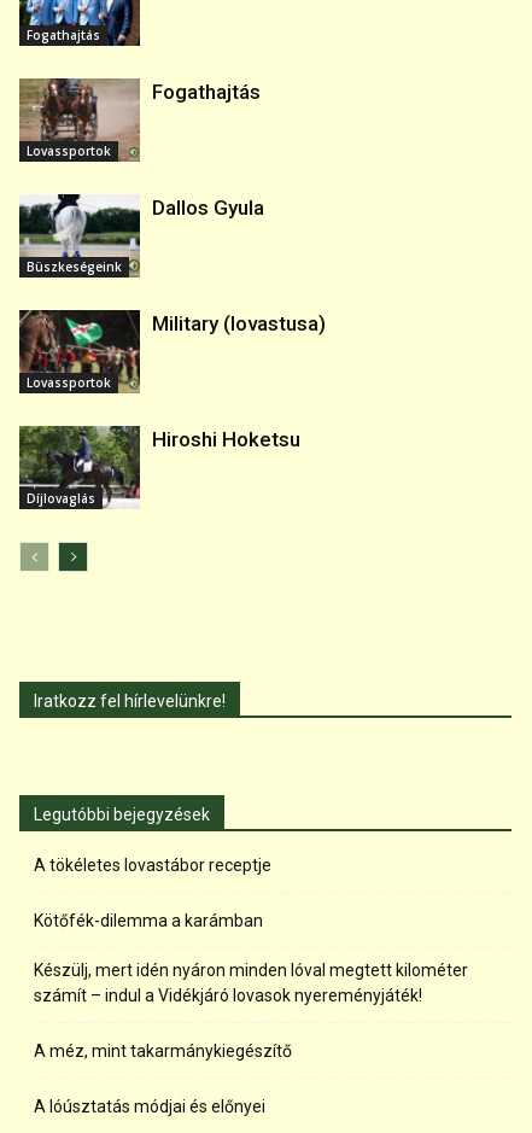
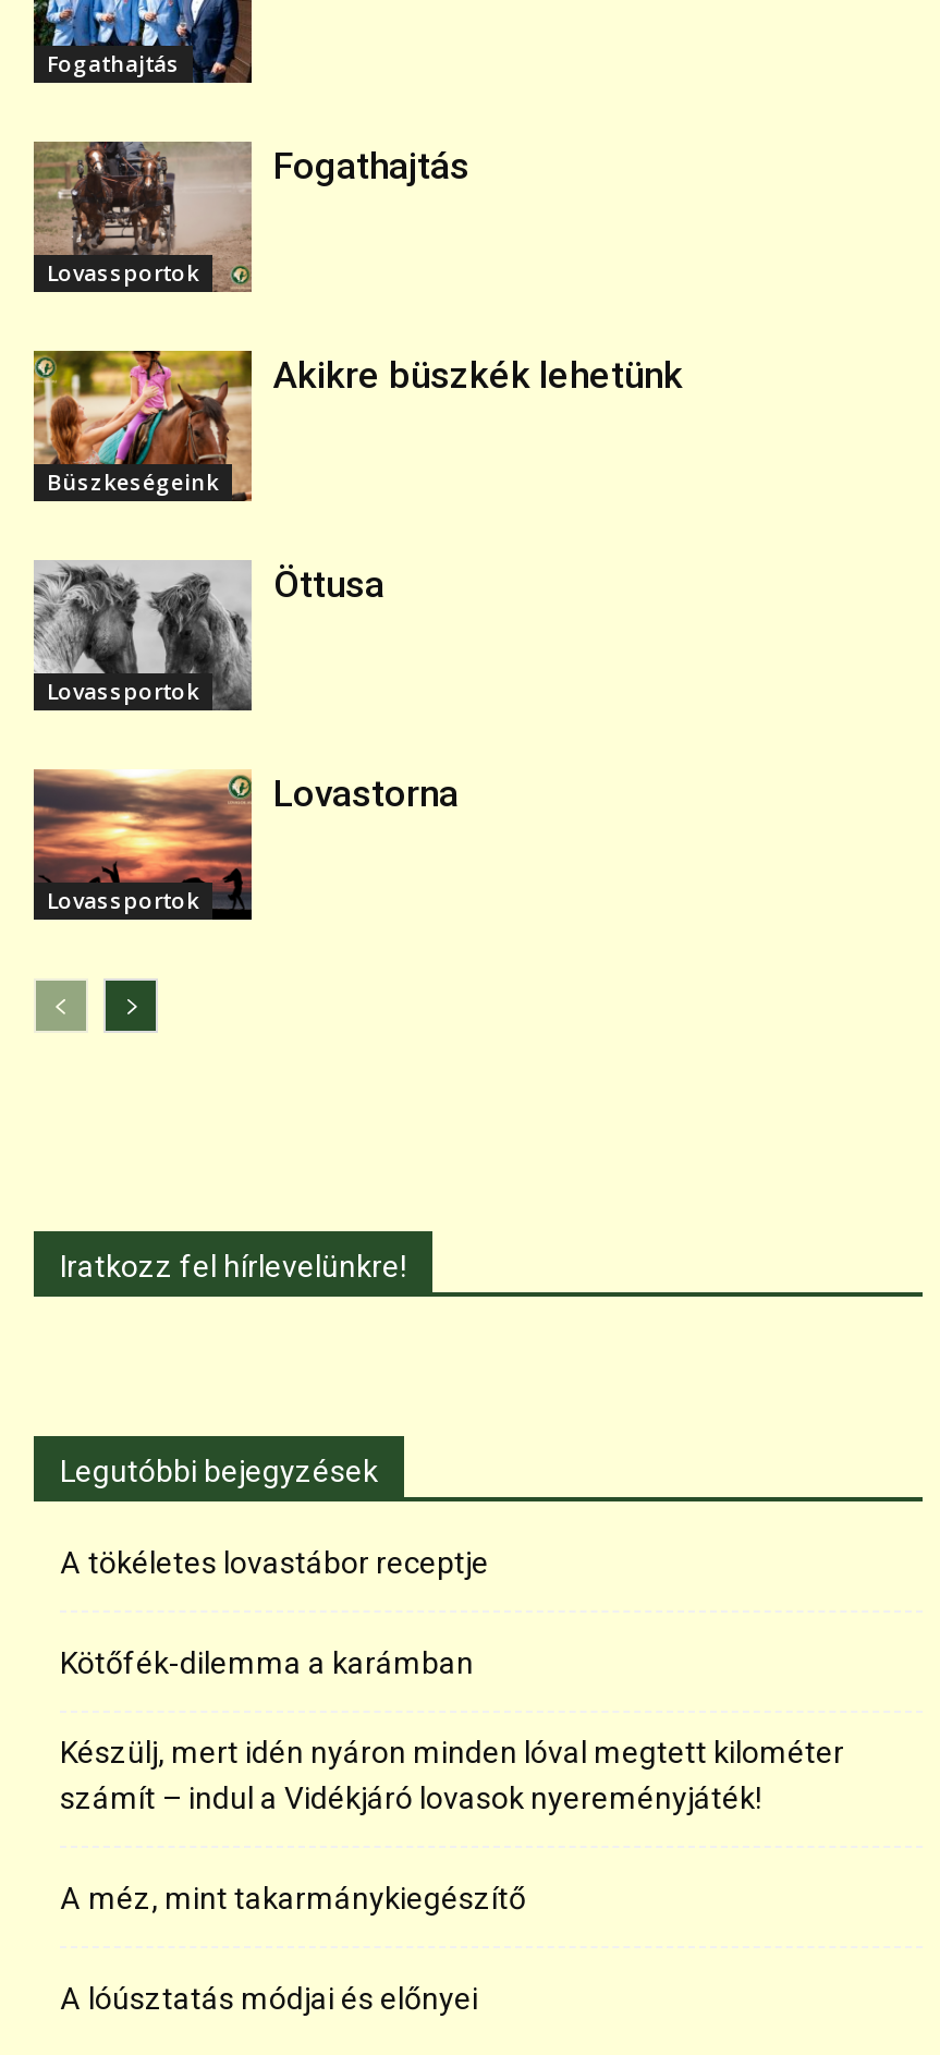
- [image]
- Dallos Gyula
+ [image]
+ Akikre büszkék lehetünk

- [image]
- Military (lovastusa)
+ [image]
+ Öttusa

- [image]
- Díjlovaglás
+ [image]
+ Lovassportok

- Hiroshi Hoketsu
+ Lovastorna
